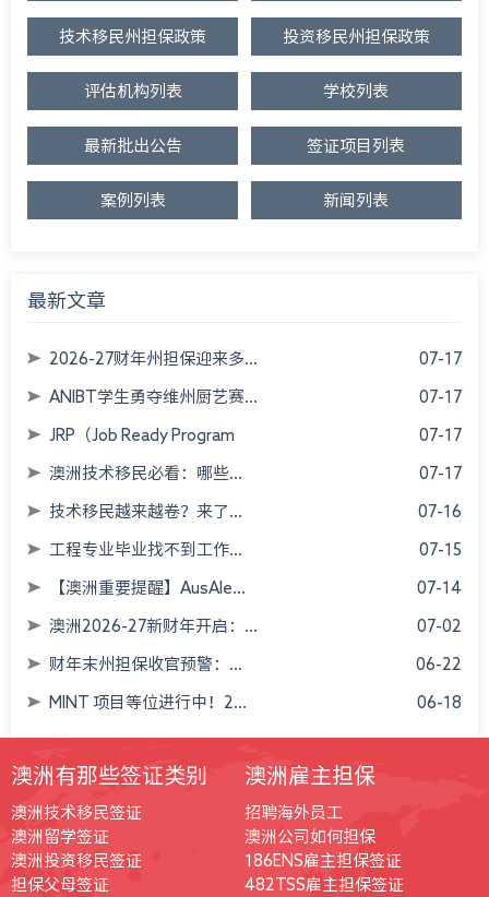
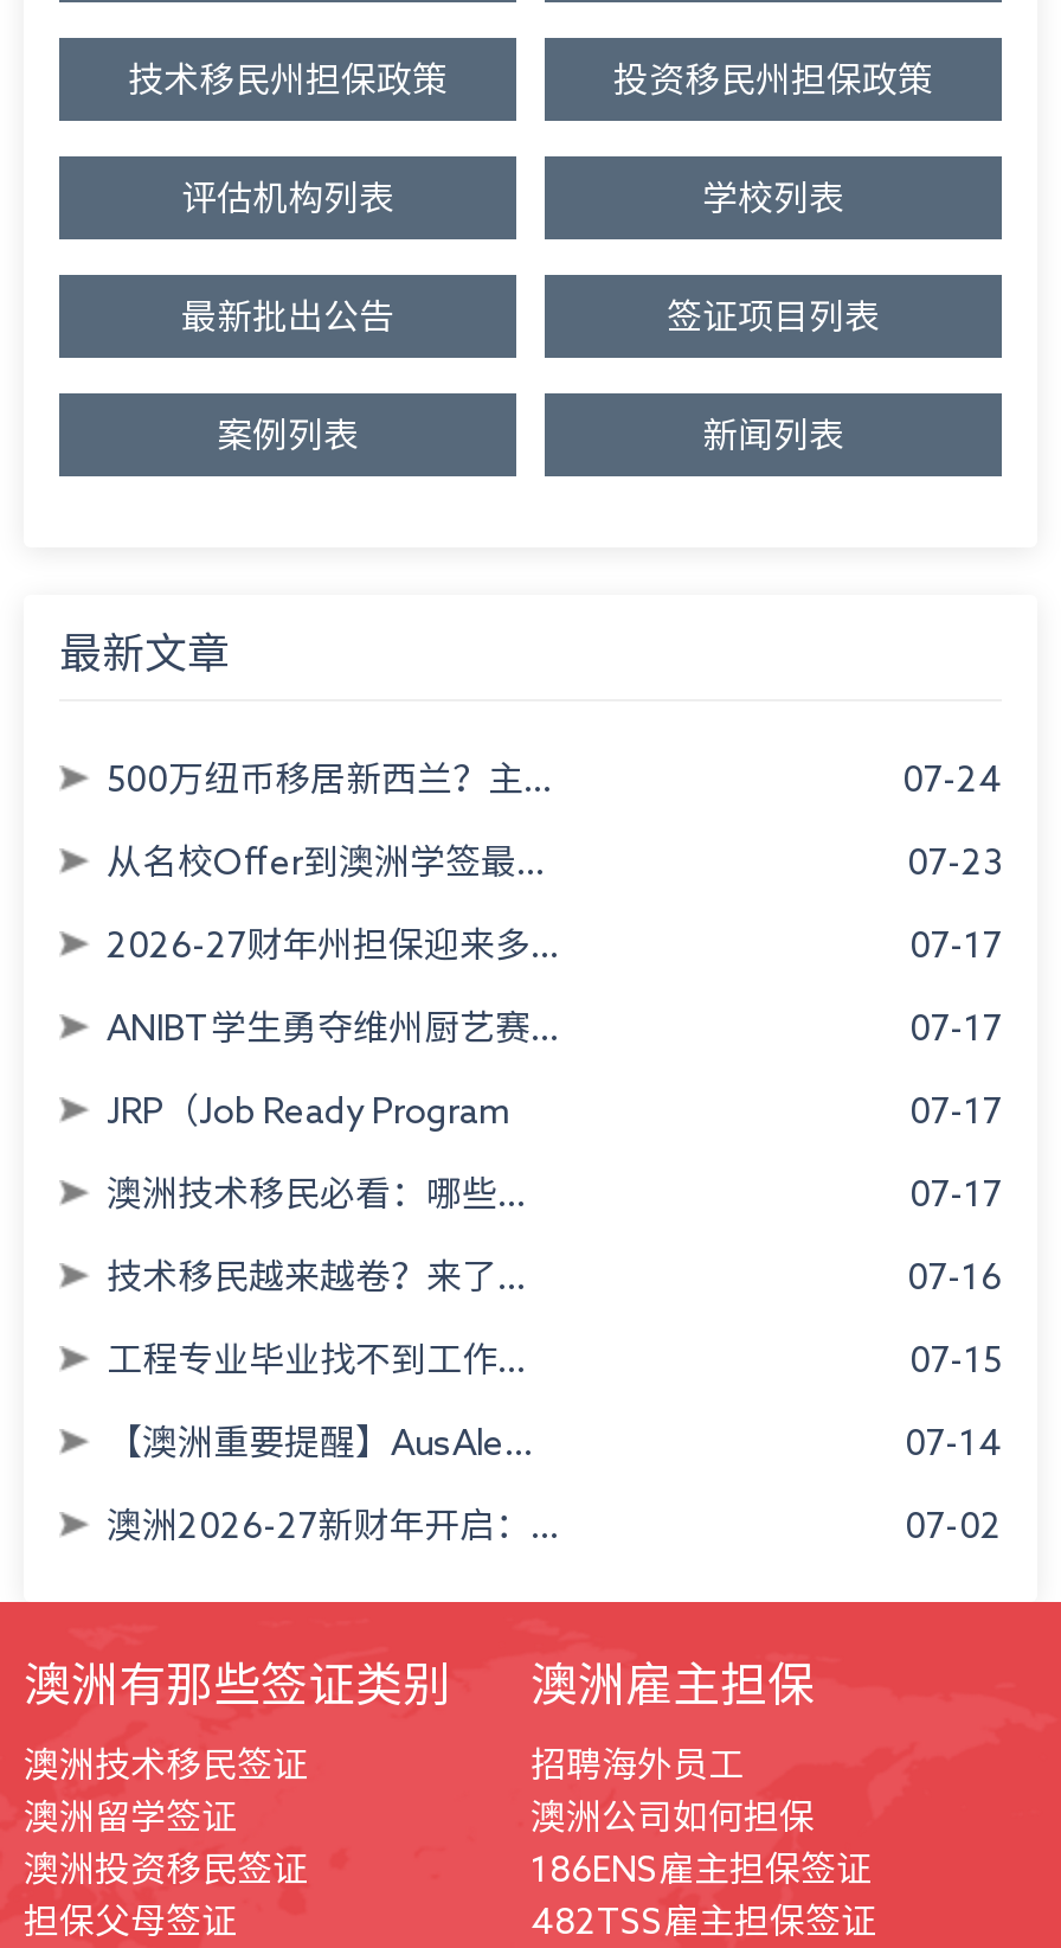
+ 500万纽币移居新西兰？主...
+ 07-24
+ 从名校Offer到澳洲学签最...
+ 07-23

moved down: 2026-27财年州担保迎来多... | 07-17 | ANIBT学生勇夺维州厨艺赛... | ... | 澳洲2026-27新财年开启：... | 07-02

- 财年末州担保收官预警：...
- 06-22
- MINT 项目等位进行中！2...
- 06-18
